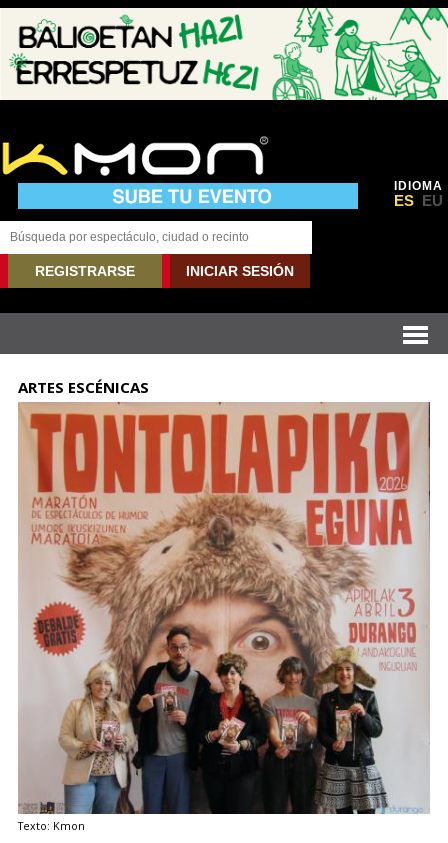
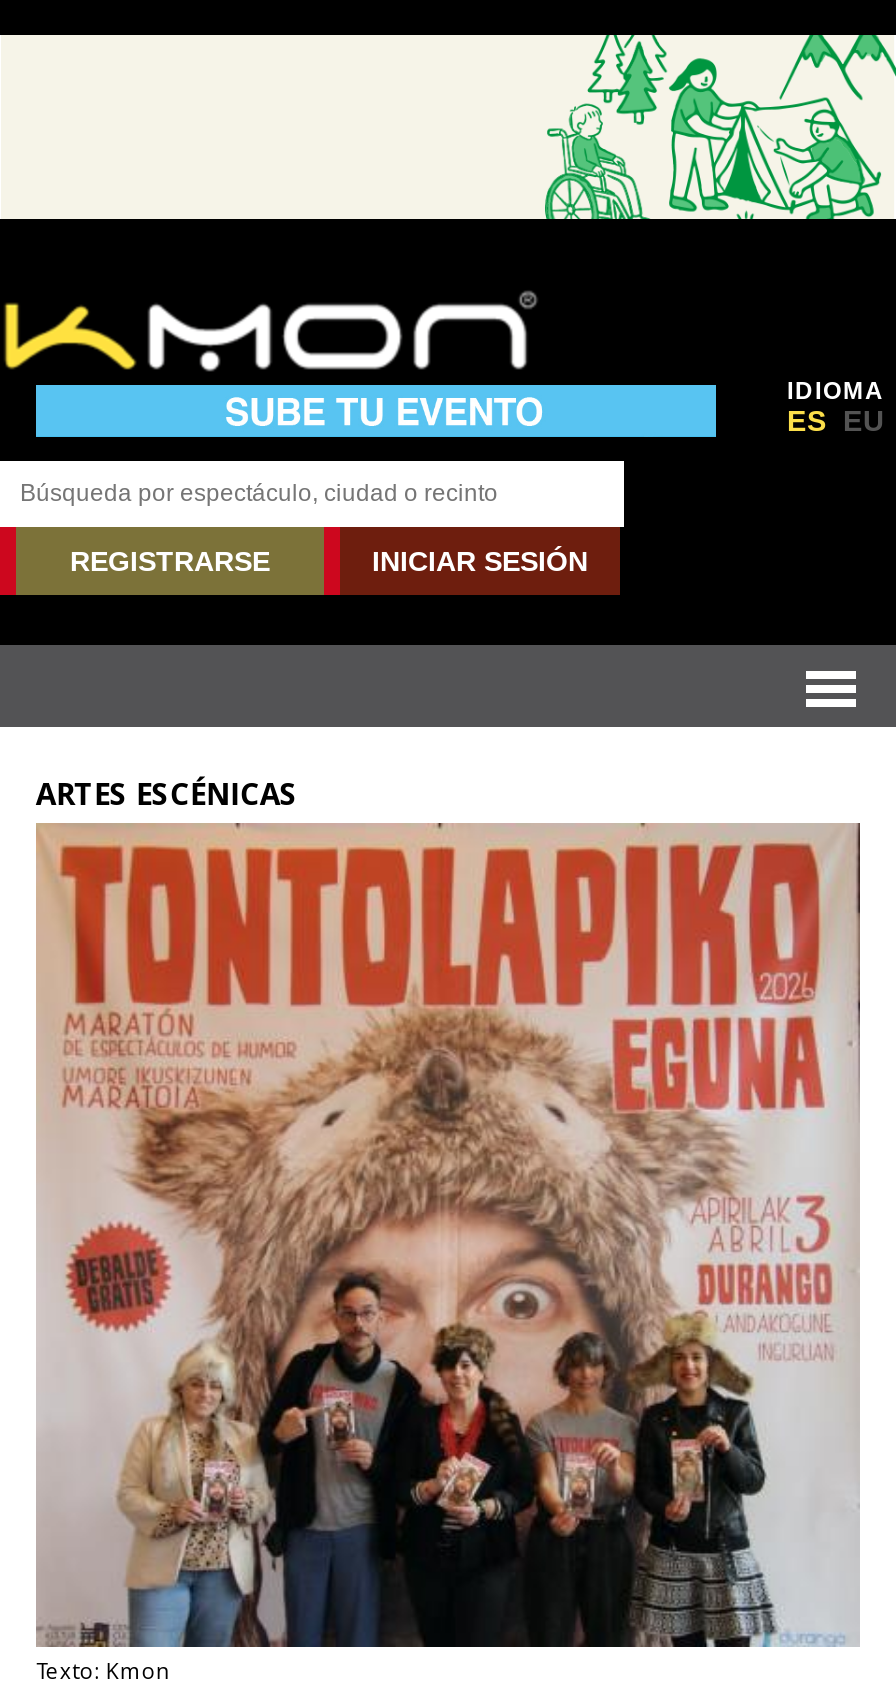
- [image]
